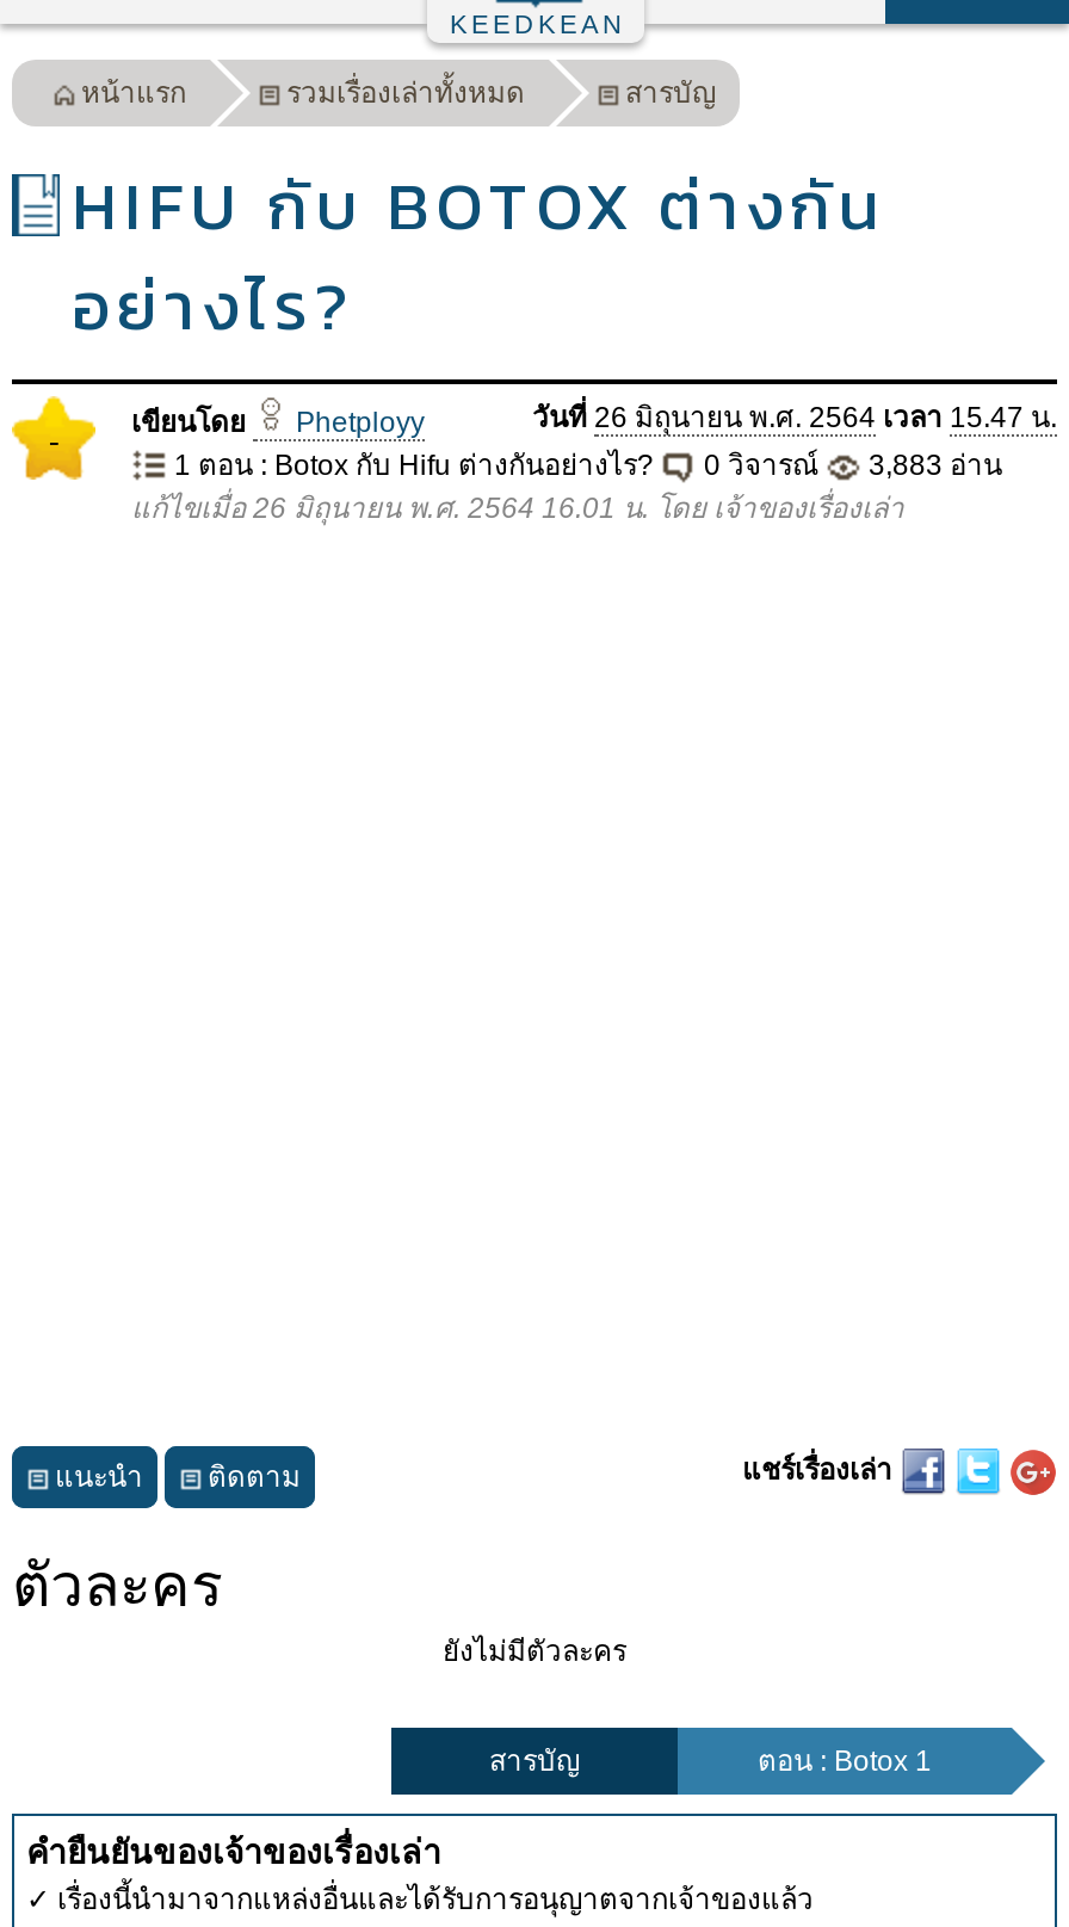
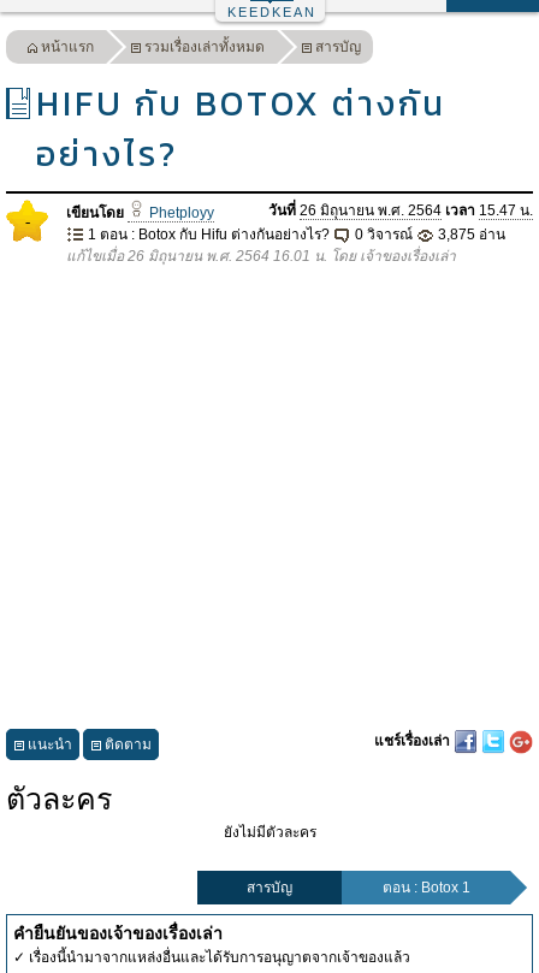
- 1 ตอน : Botox กับ Hifu ต่างกันอย่างไร? 0 วิจารณ์ 3,883 อ่าน
+ 1 ตอน : Botox กับ Hifu ต่างกันอย่างไร? 0 วิจารณ์ 3,875 อ่าน
